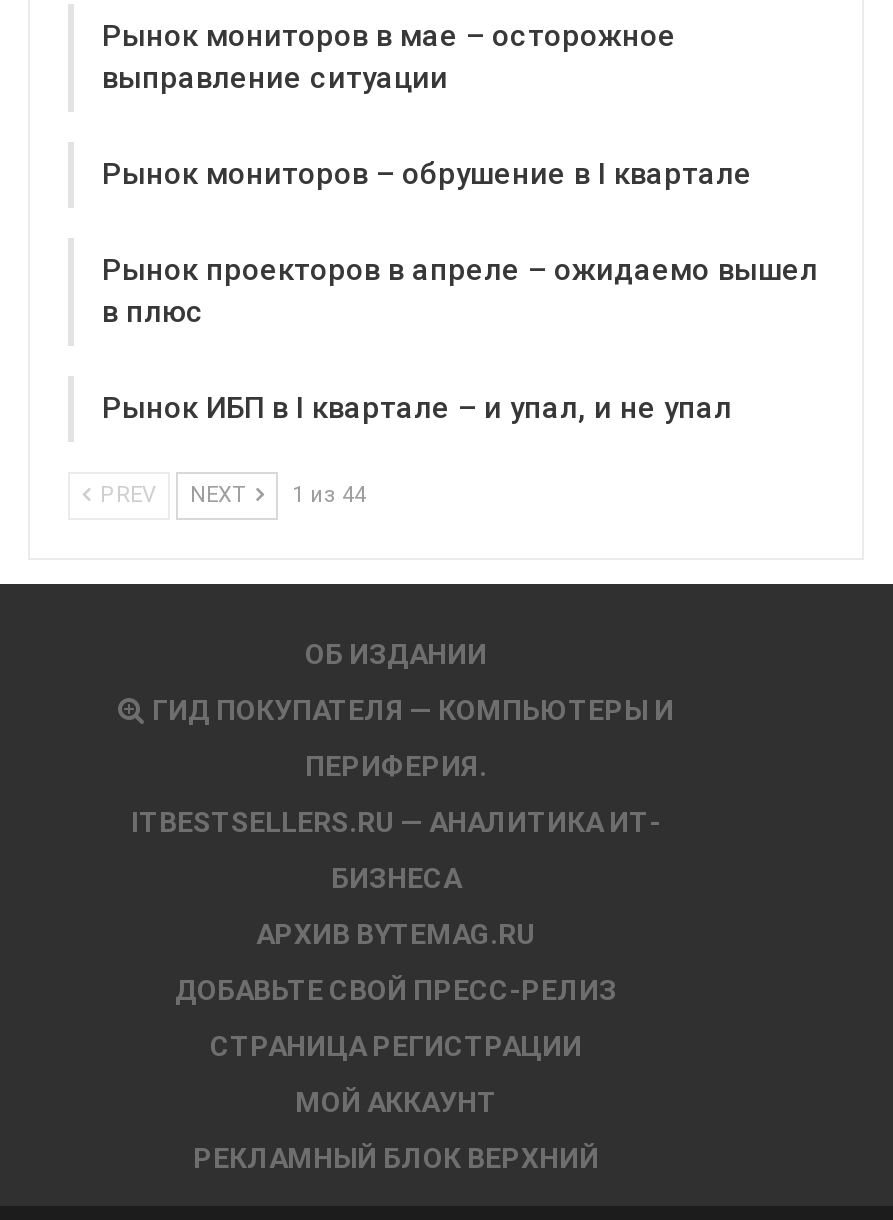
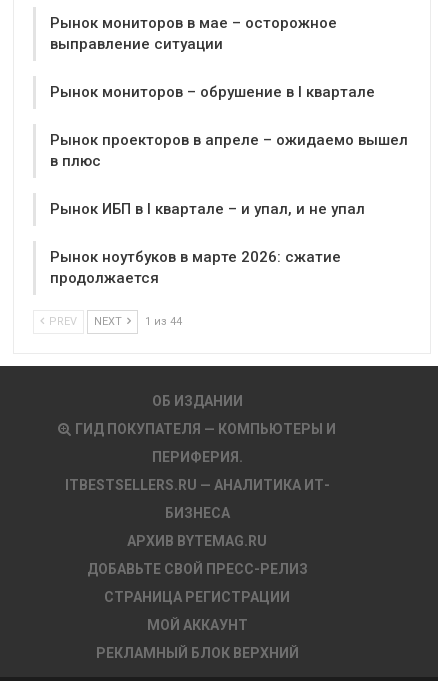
+ Рынок ноутбуков в марте 2026: сжатие
+ продолжается
